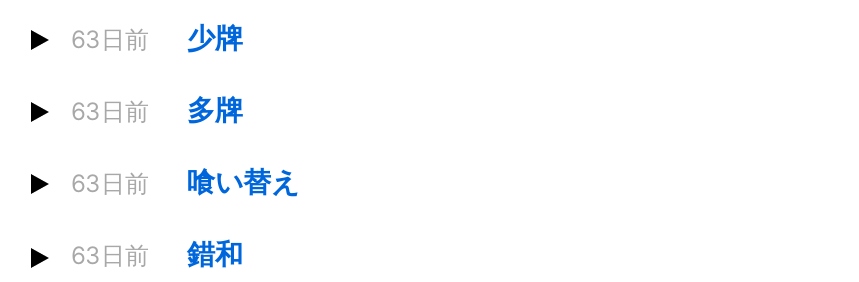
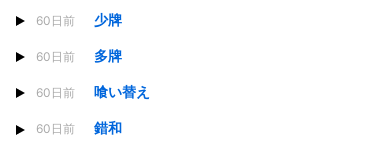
- 63日前 少牌
+ 60日前 少牌

- 63日前 多牌
+ 60日前 多牌

- 63日前 喰い替え
+ 60日前 喰い替え

- 63日前 錯和
+ 60日前 錯和
